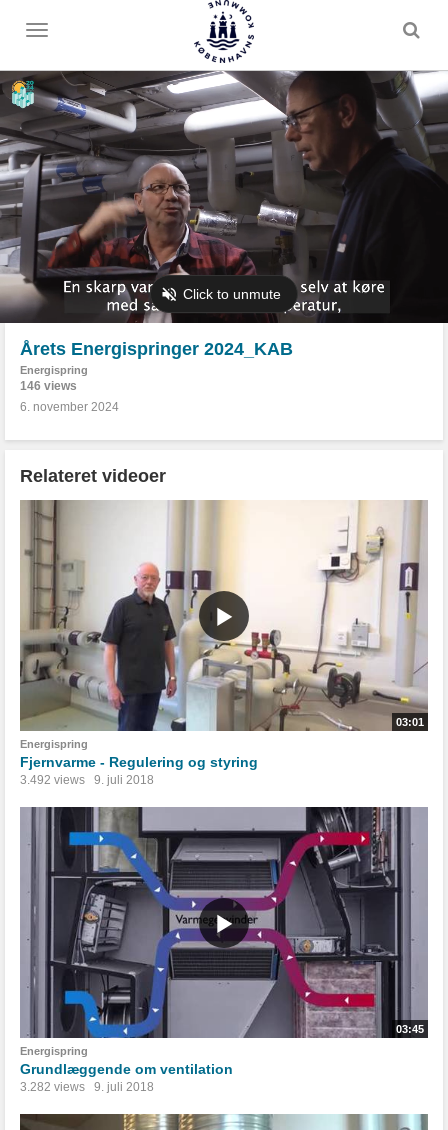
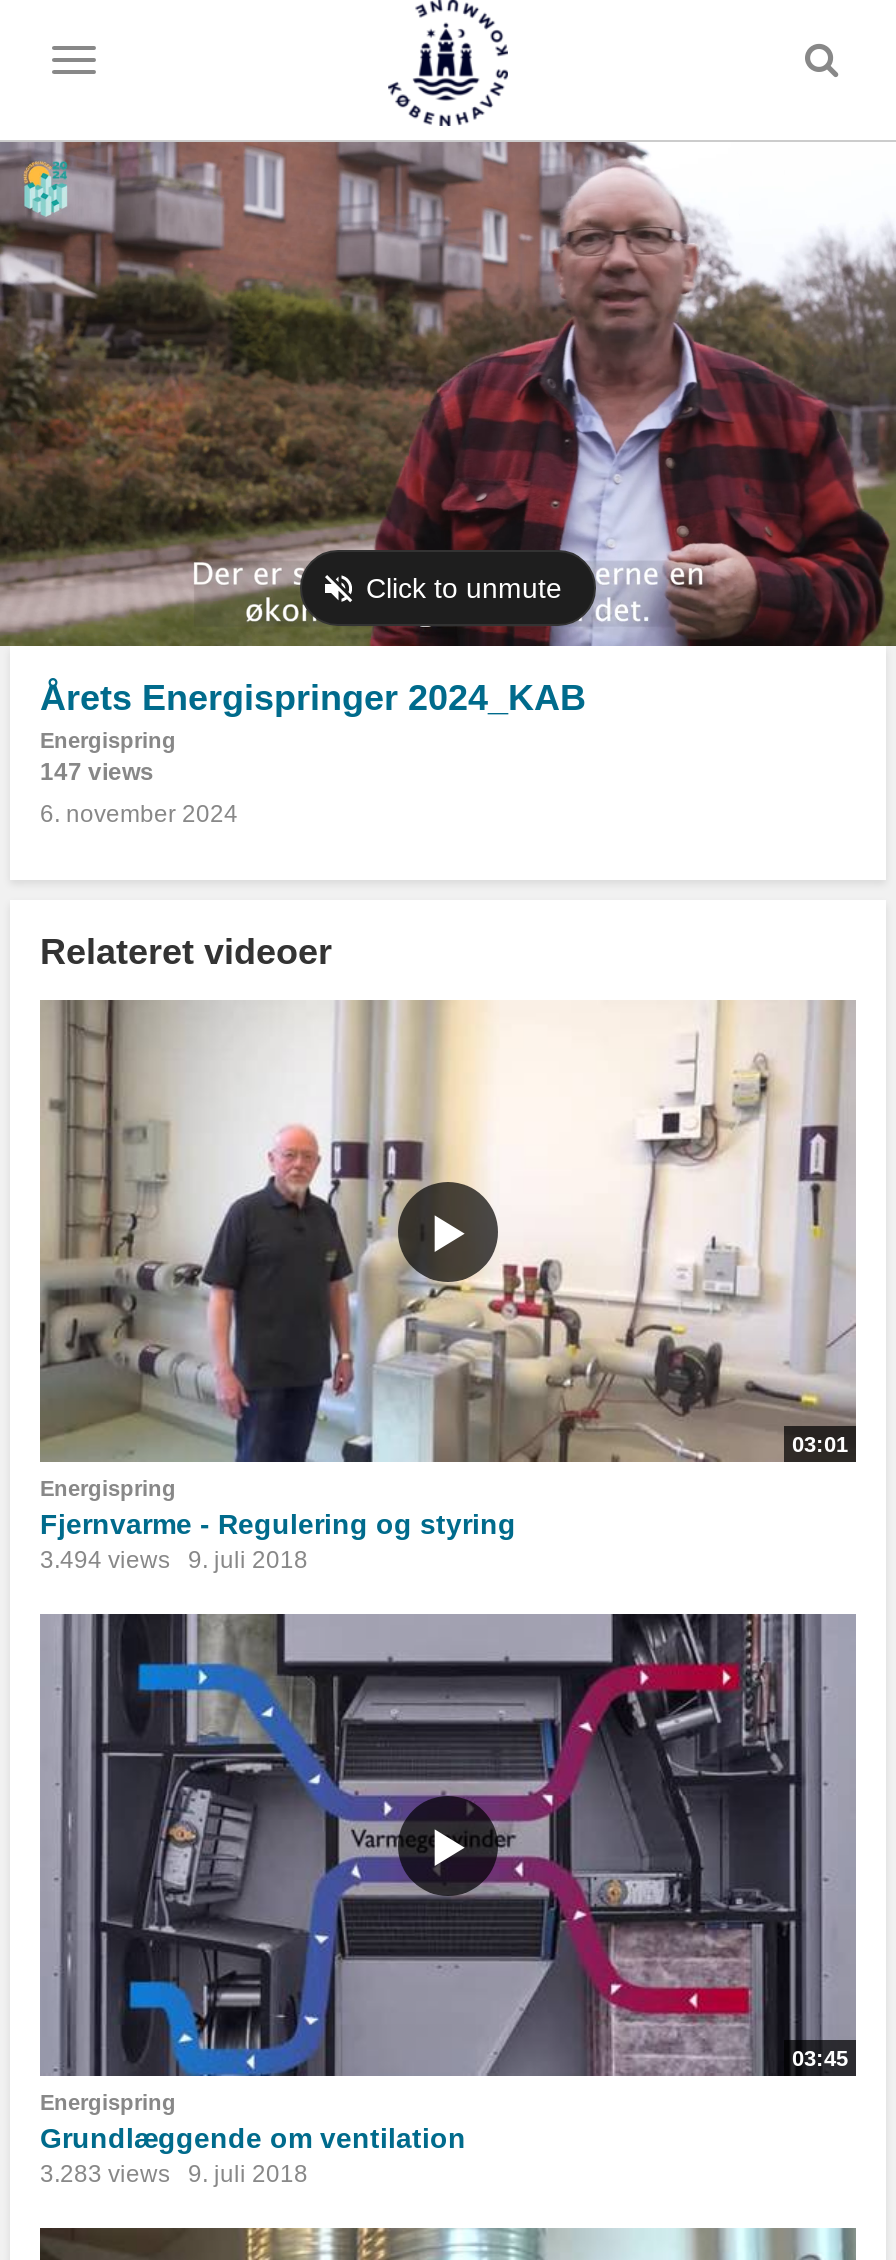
- [image]
+ [image]

- 146 views
+ 147 views

- 3.492 views 9. juli 2018
+ 3.494 views 9. juli 2018

- 3.282 views 9. juli 2018
+ 3.283 views 9. juli 2018
